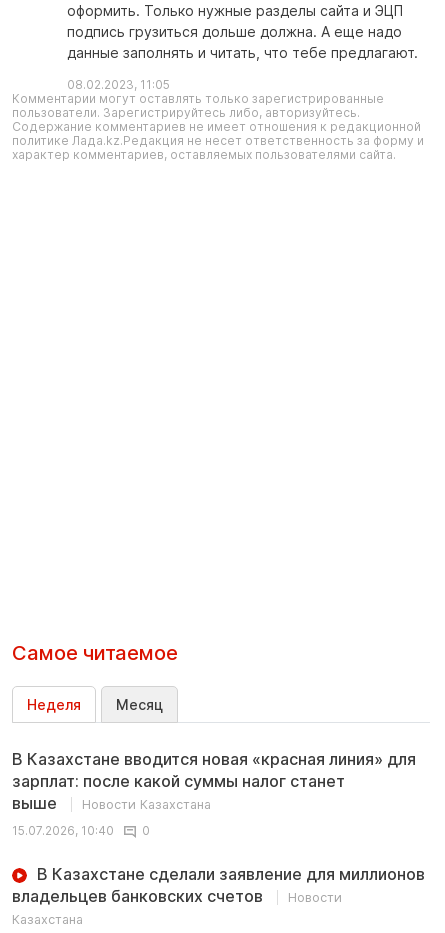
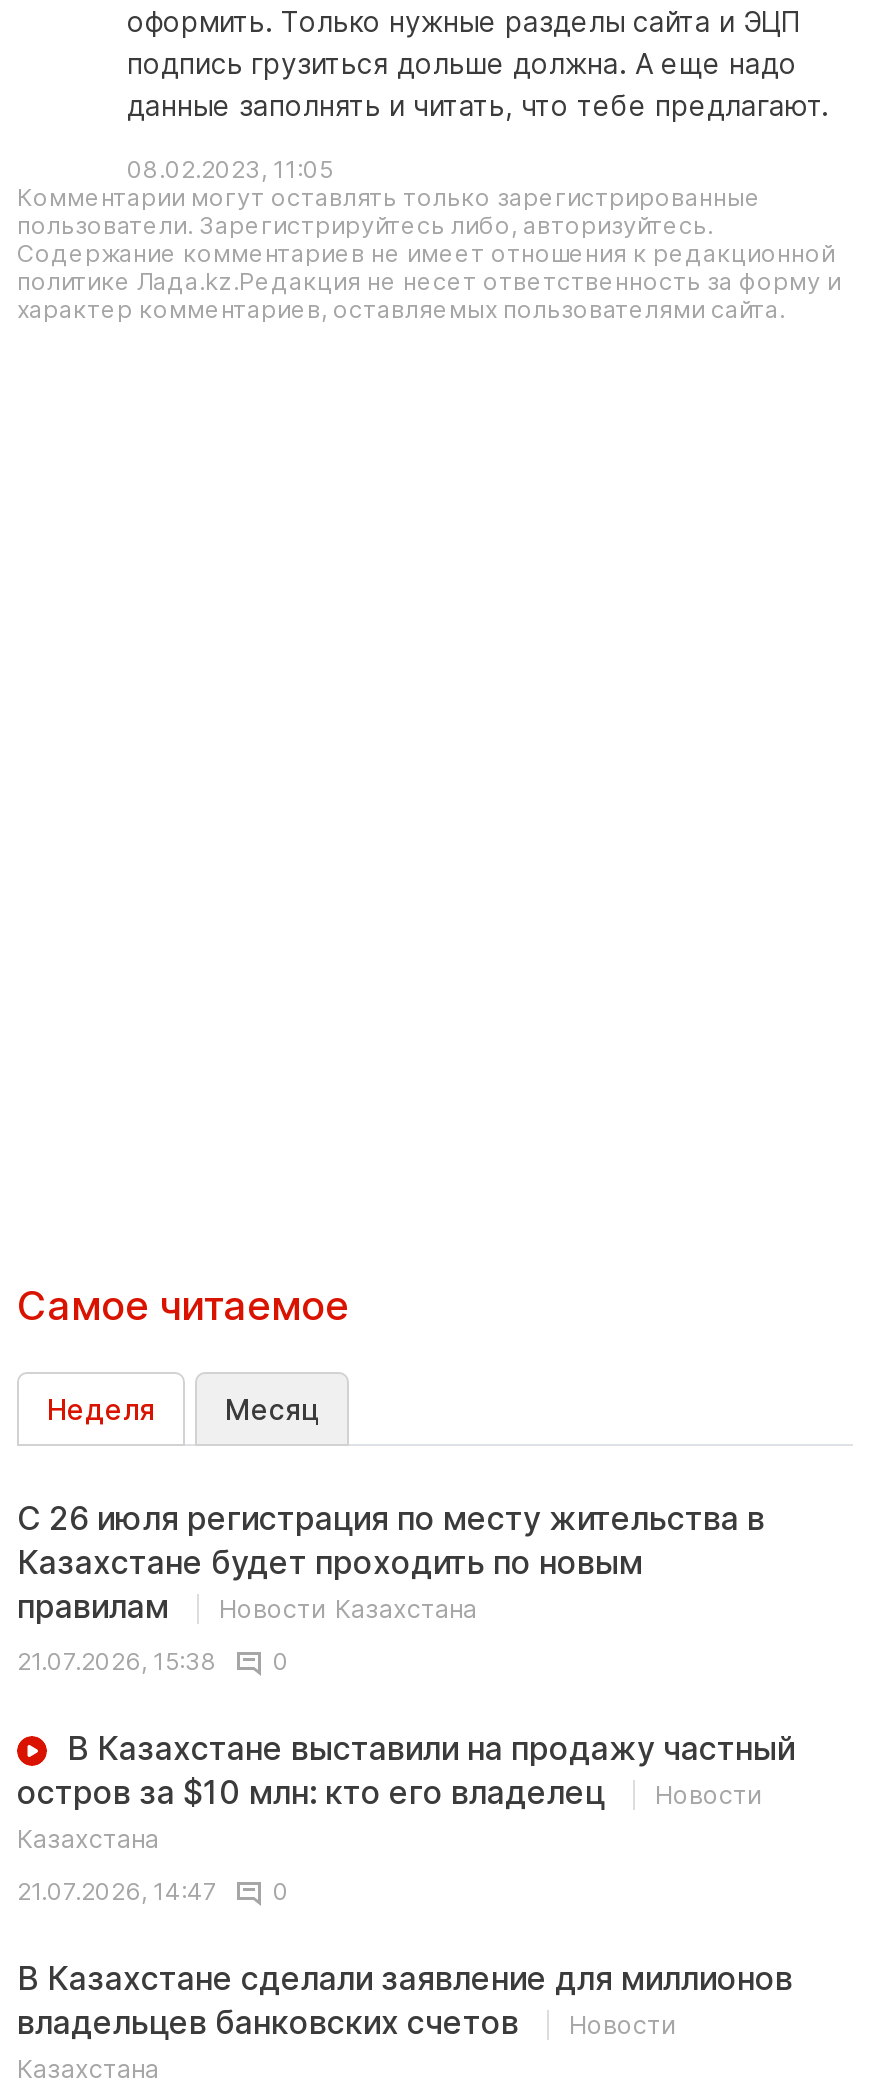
- В Казахстане вводится новая «красная линия» для
- зарплат: после какой суммы налог станет
- выше
+ С 26 июля регистрация по месту жительства в
+ Казахстане будет проходить по новым
+ правилам

- 15.07.2026, 10:40
+ 21.07.2026, 15:38
+ 0
+ В Казахстане выставили на продажу частный
+ остров за $10 млн: кто его владелец
+ Новости
+ Казахстана
+ 21.07.2026, 14:47
